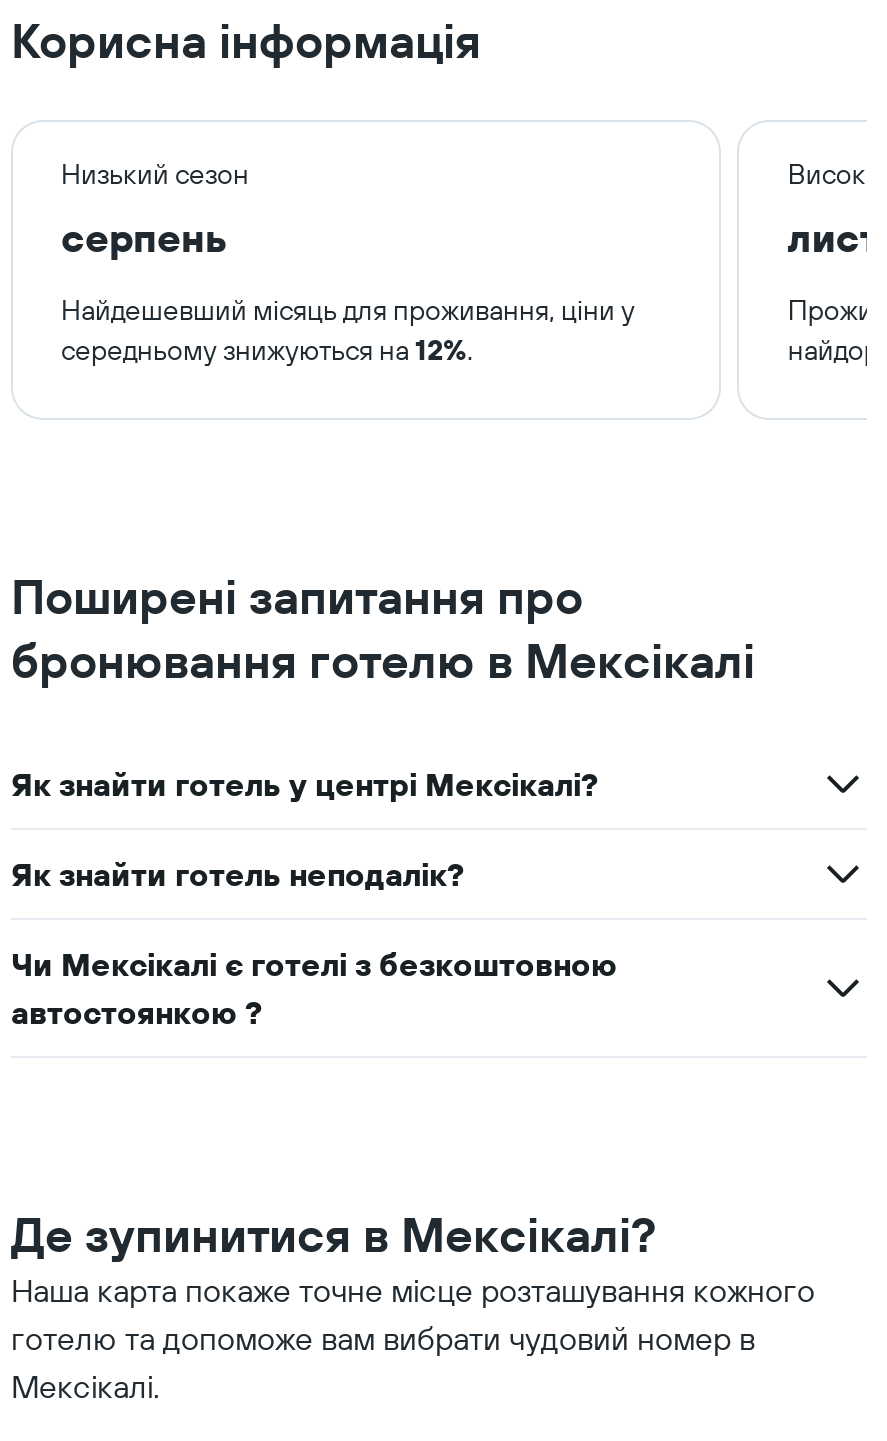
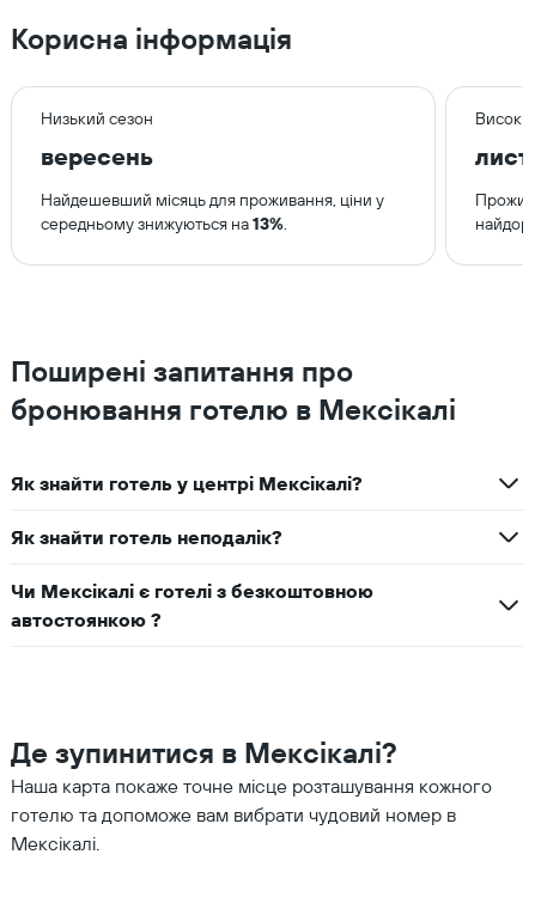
- серпень
+ вересень

- середньому знижуються на 12%.
+ середньому знижуються на 13%.
